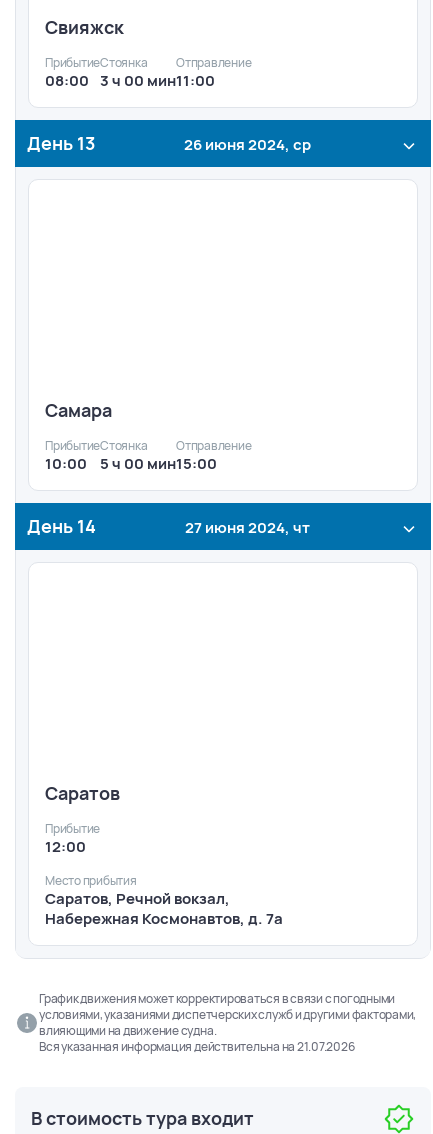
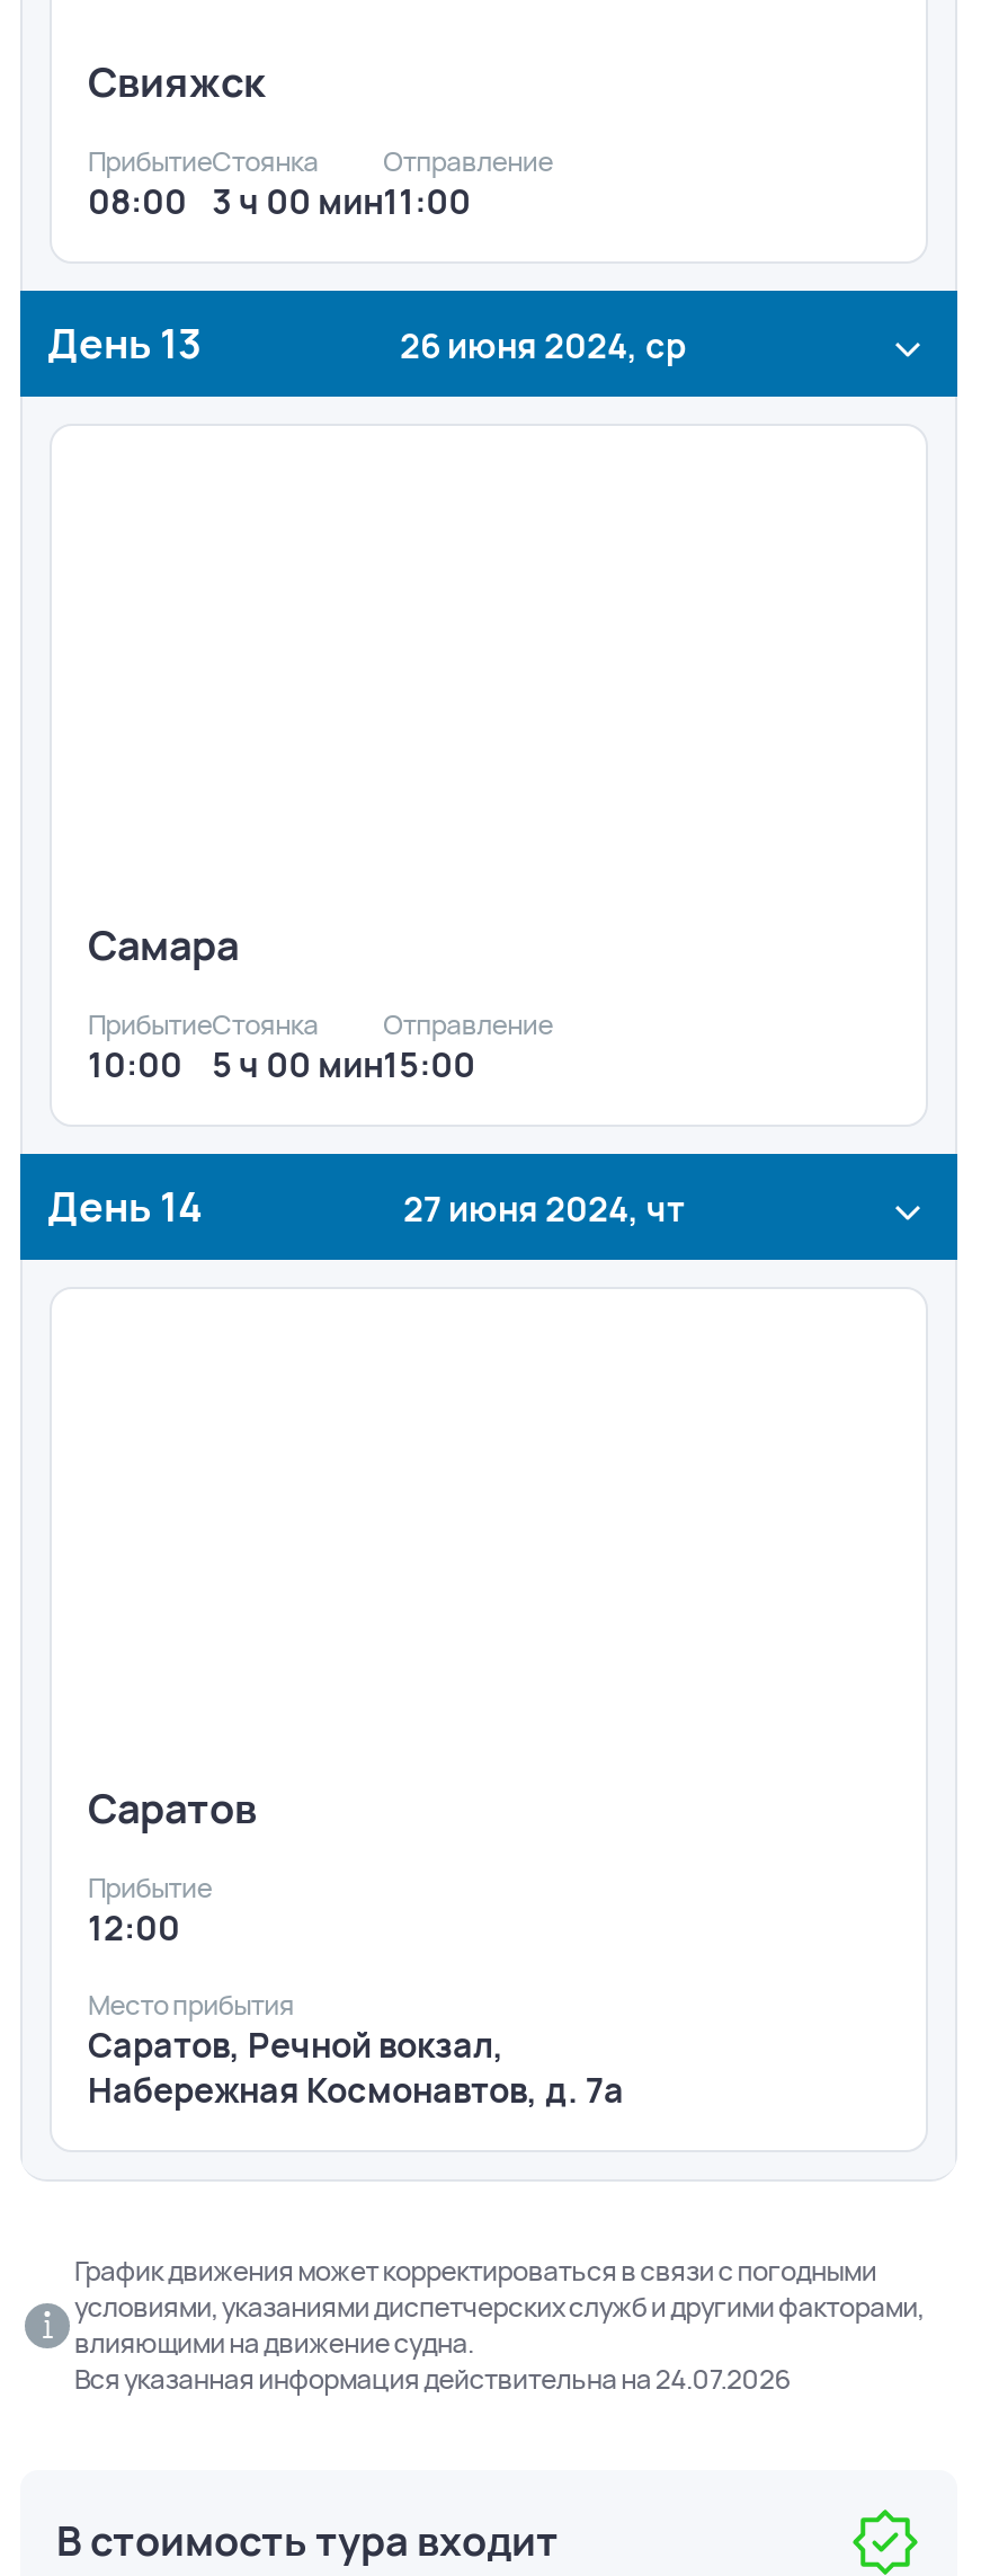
- Вся указанная информация действительна на 21.07.2026
+ Вся указанная информация действительна на 24.07.2026
